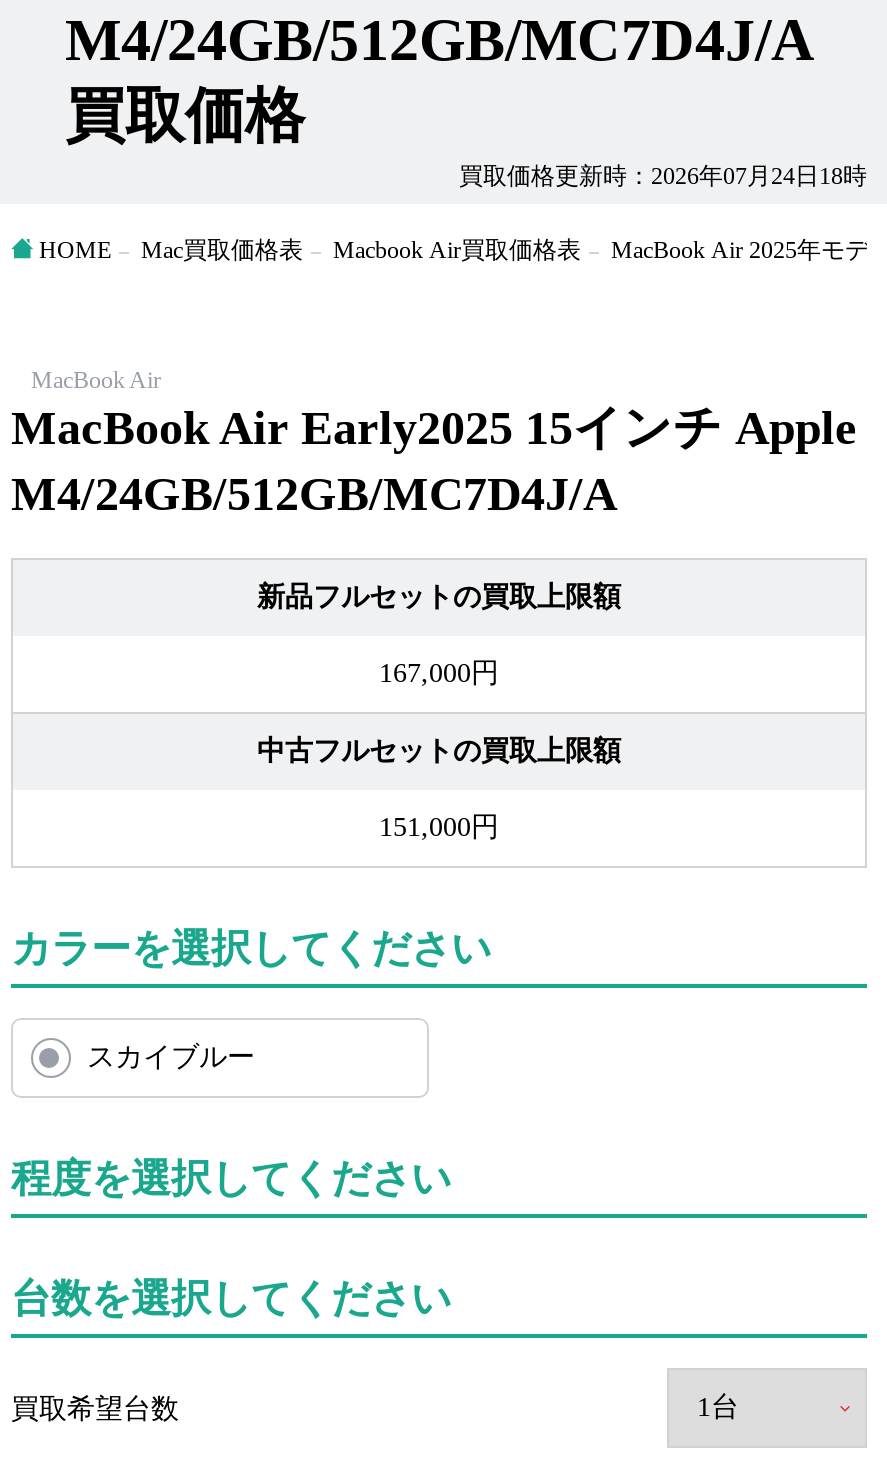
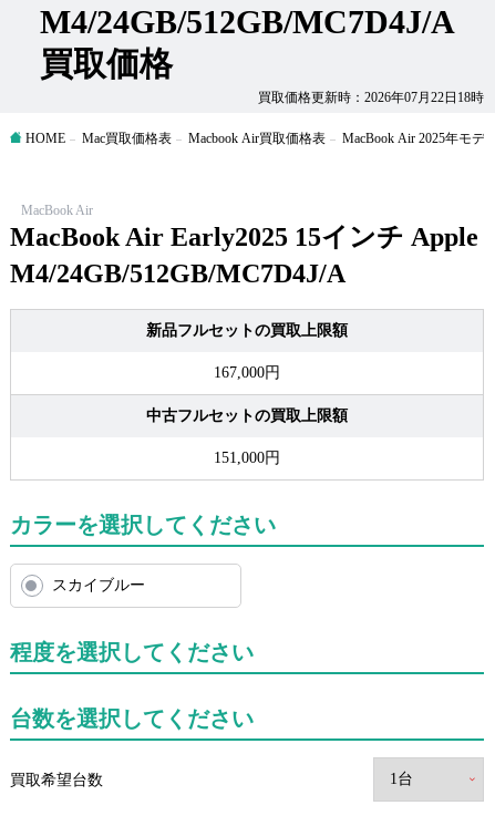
- 買取価格更新時：2026年07月24日18時
+ 買取価格更新時：2026年07月22日18時
